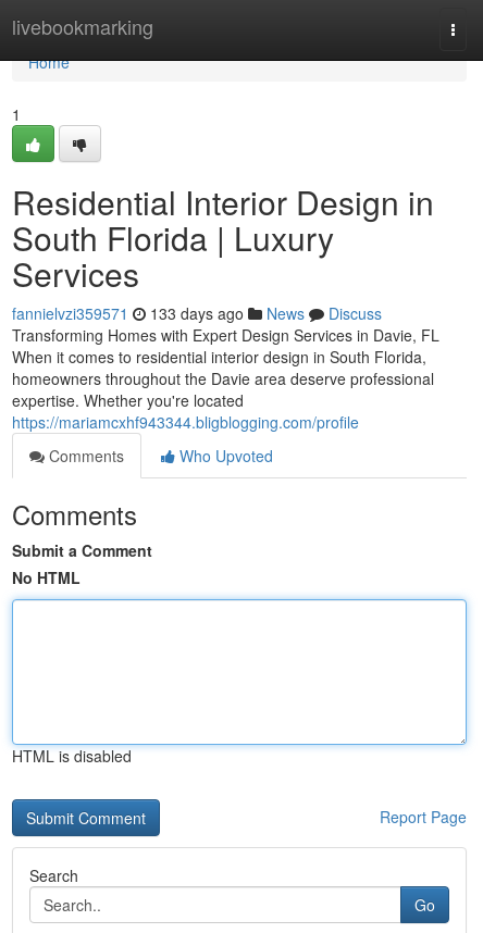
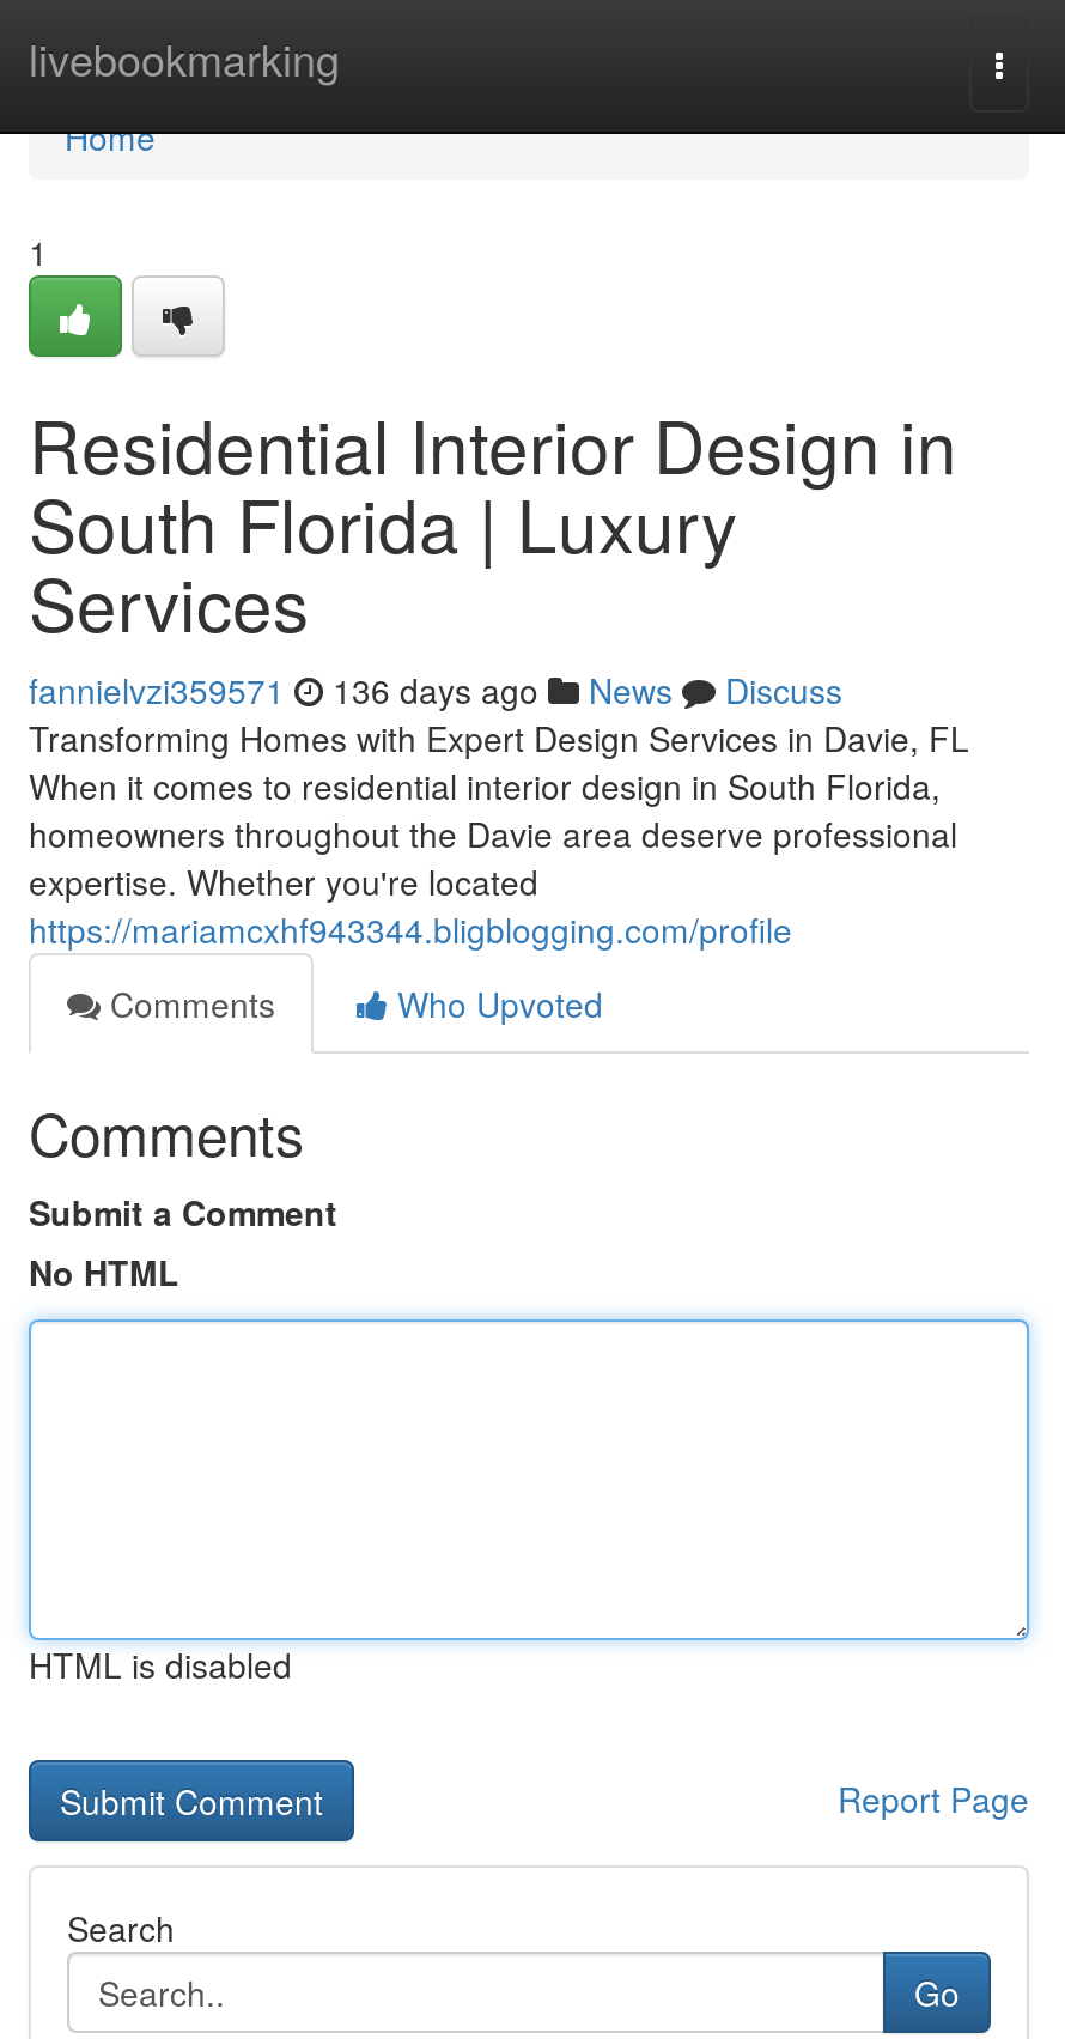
- fannielvzi359571 133 days ago News Discuss
+ fannielvzi359571 136 days ago News Discuss
